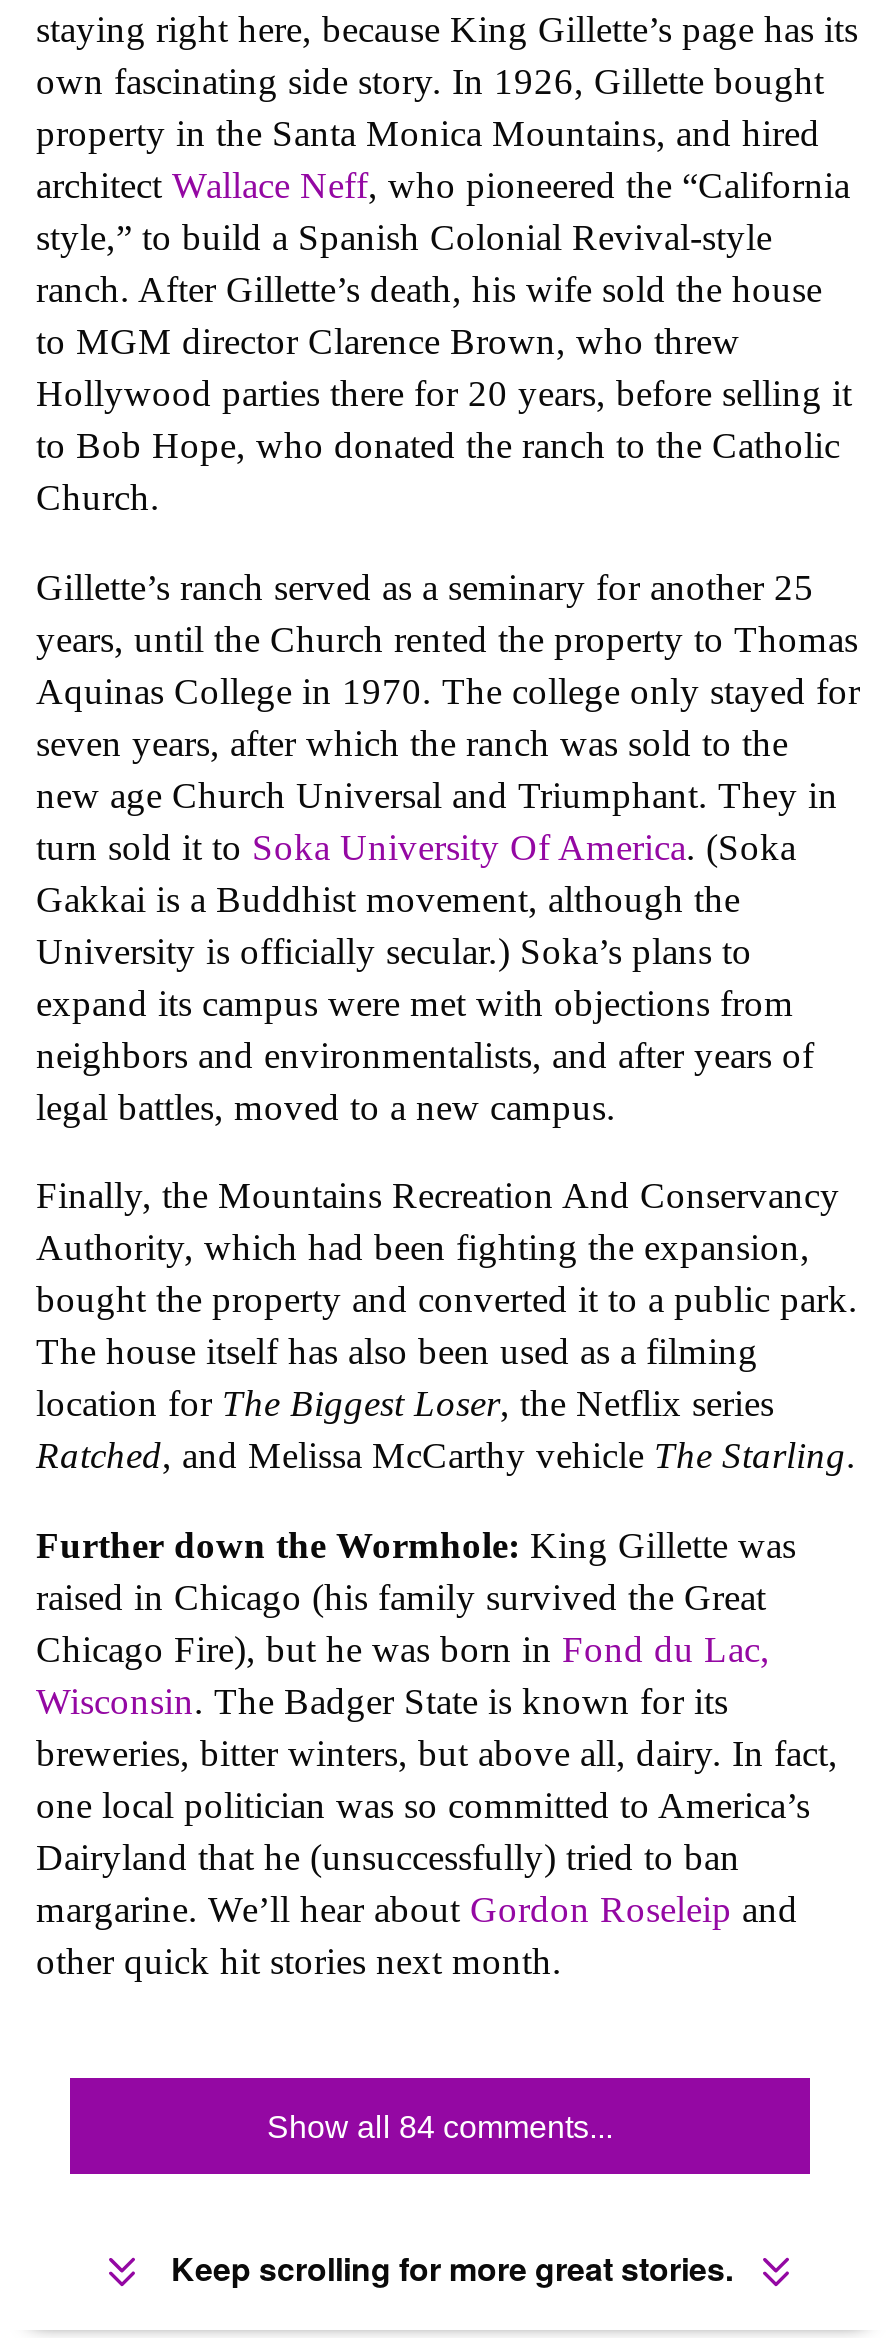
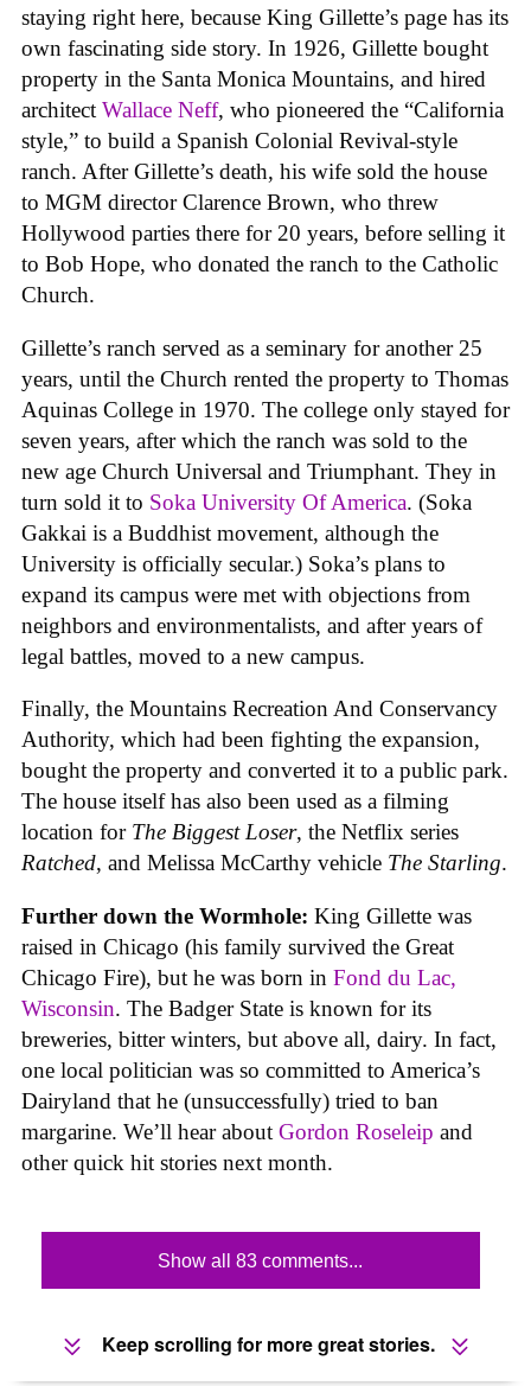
- Show all 84 comments...
+ Show all 83 comments...
